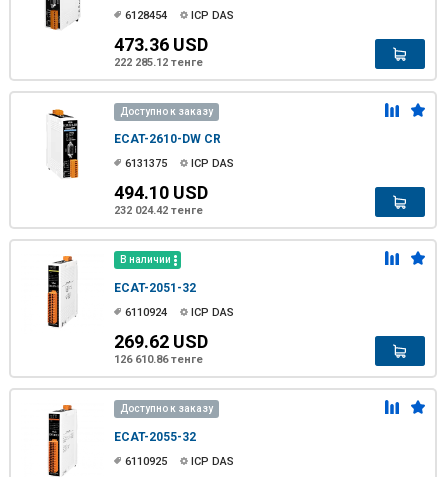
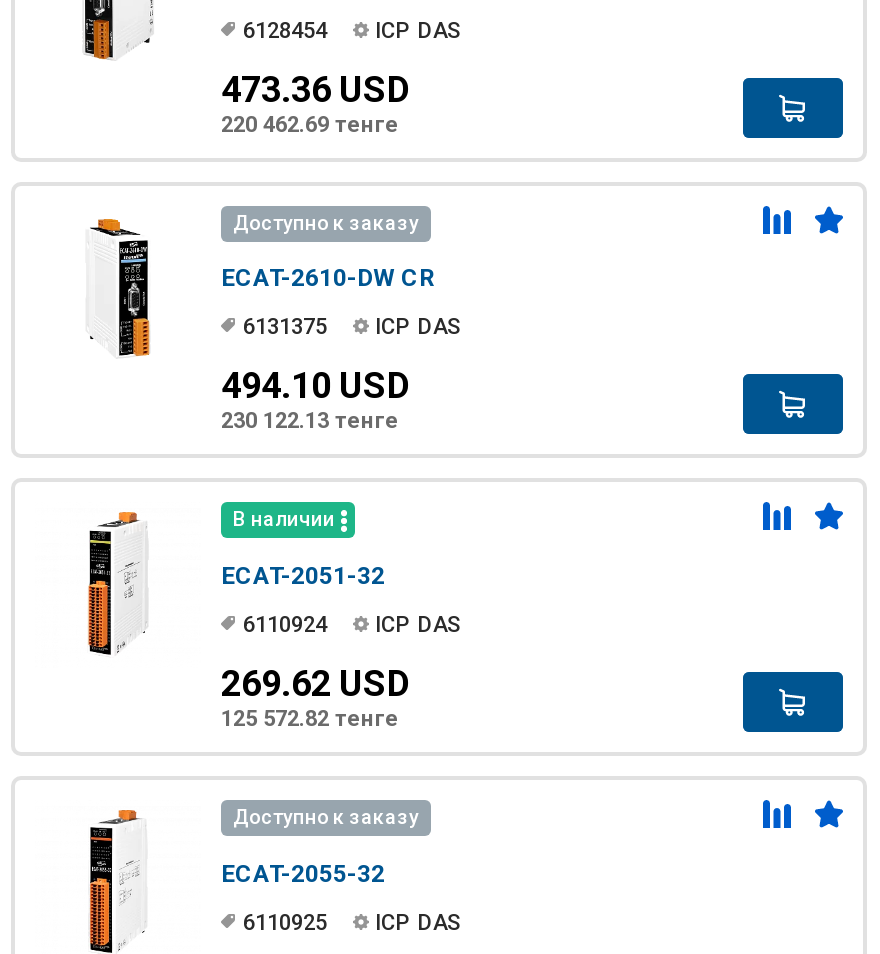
- 222 285.12 тенге
+ 220 462.69 тенге

- 232 024.42 тенге
+ 230 122.13 тенге

- 126 610.86 тенге
+ 125 572.82 тенге
